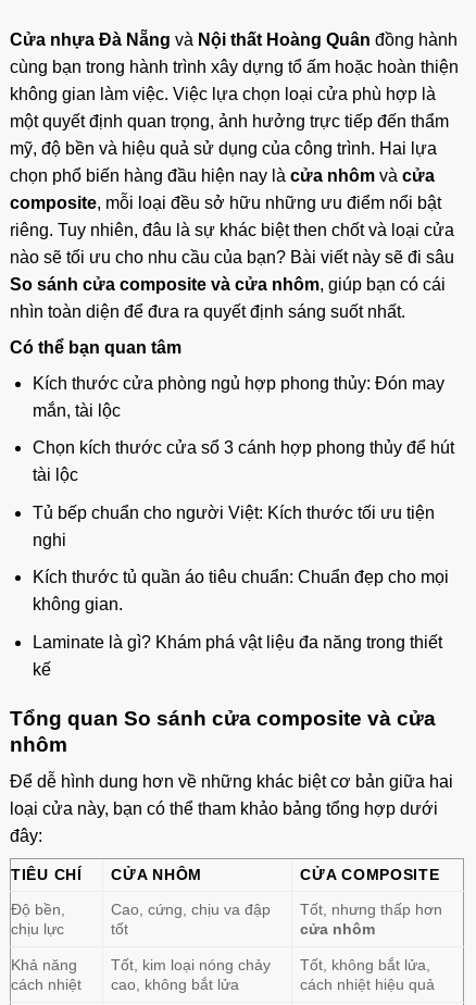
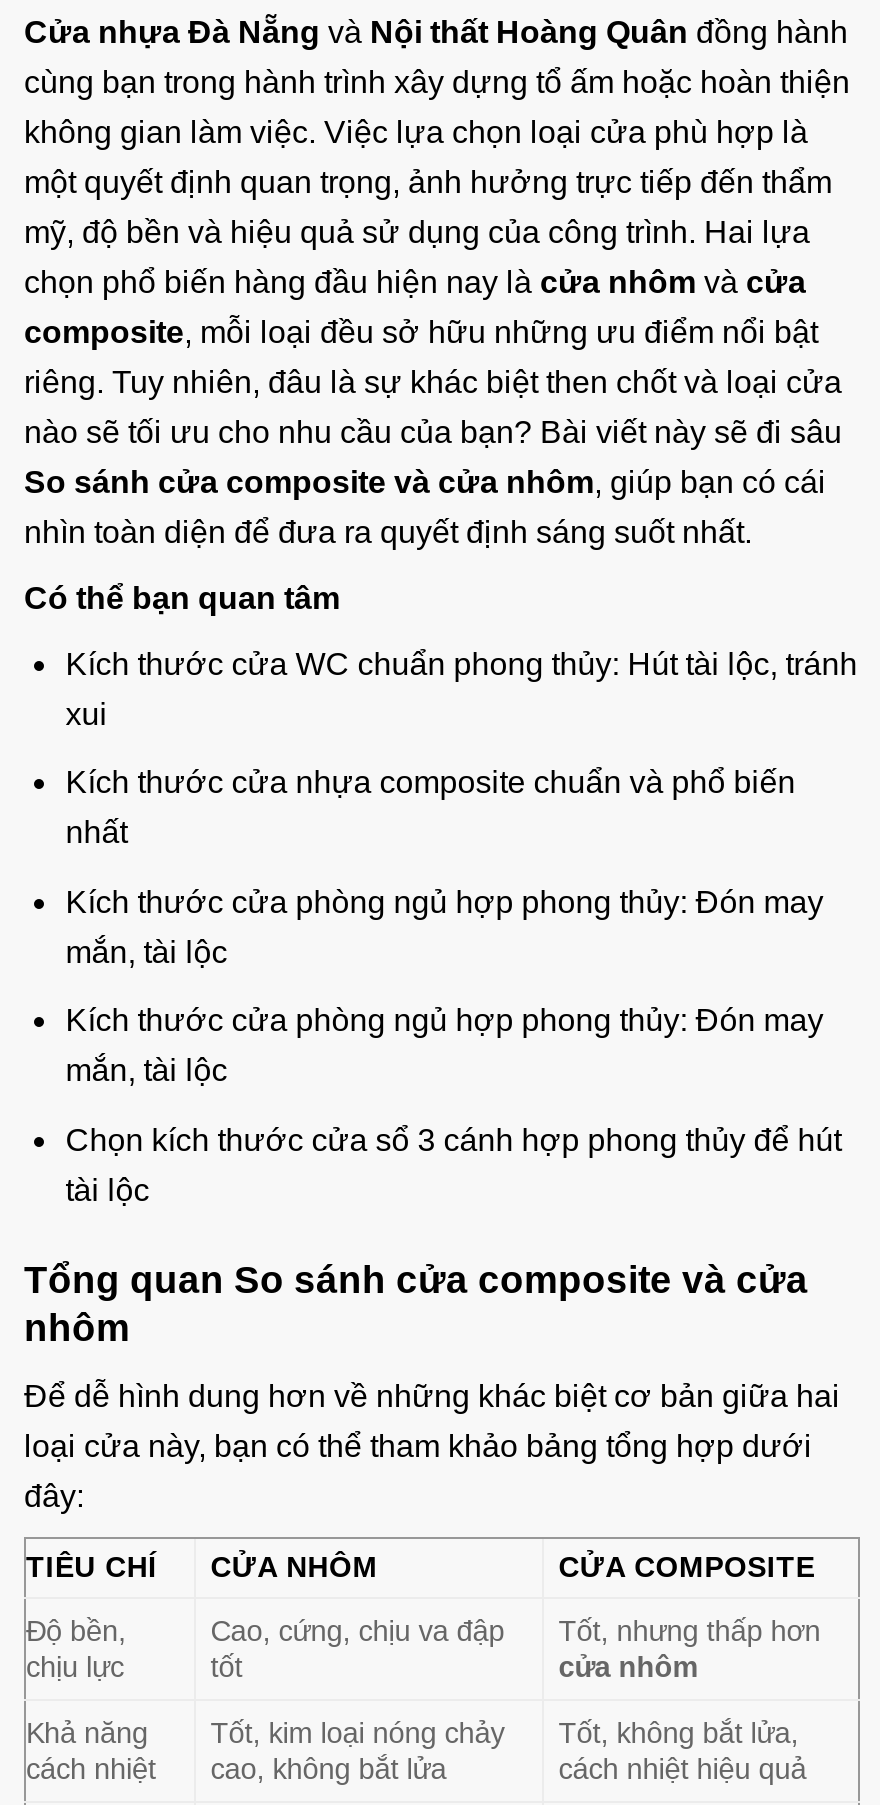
+ Kích thước cửa WC chuẩn phong thủy: Hút tài lộc, tránh
+ xui
+ Kích thước cửa nhựa composite chuẩn và phổ biến
+ nhất
+ Kích thước cửa phòng ngủ hợp phong thủy: Đón may
+ mắn, tài lộc

moved down: Kích thước cửa phòng ngủ hợp phong thủy: Đón may | mắn, tài lộc | Chọn kích thước cửa sổ 3 cánh hợp phong thủy để hút | tài lộc

- Tủ bếp chuẩn cho người Việt: Kích thước tối ưu tiện
- nghi
- Kích thước tủ quần áo tiêu chuẩn: Chuẩn đẹp cho mọi
- không gian.
- Laminate là gì? Khám phá vật liệu đa năng trong thiết
- kế
